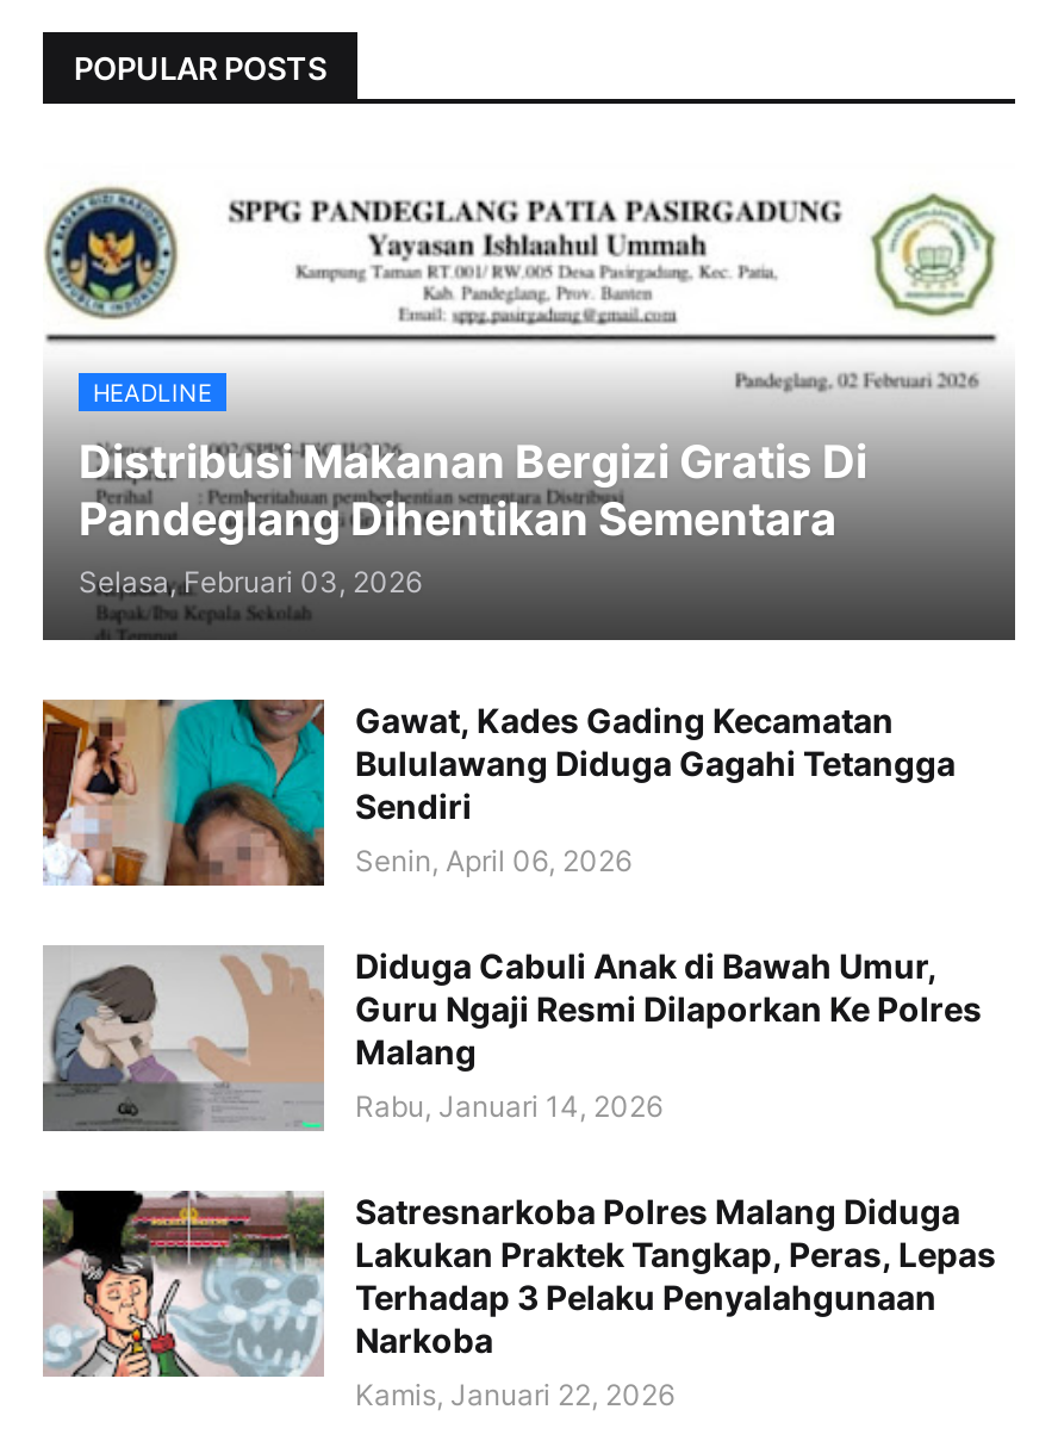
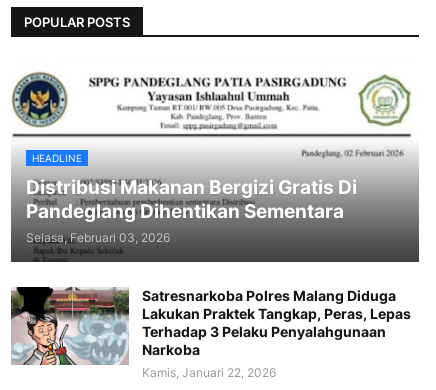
- [image]
- Gawat, Kades Gading Kecamatan
- Bululawang Diduga Gagahi Tetangga
- Sendiri
- Senin, April 06, 2026
- Diduga Cabuli Anak di Bawah Umur,
- Guru Ngaji Resmi Dilaporkan Ke Polres
- Malang
- Rabu, Januari 14, 2026

- [image]
